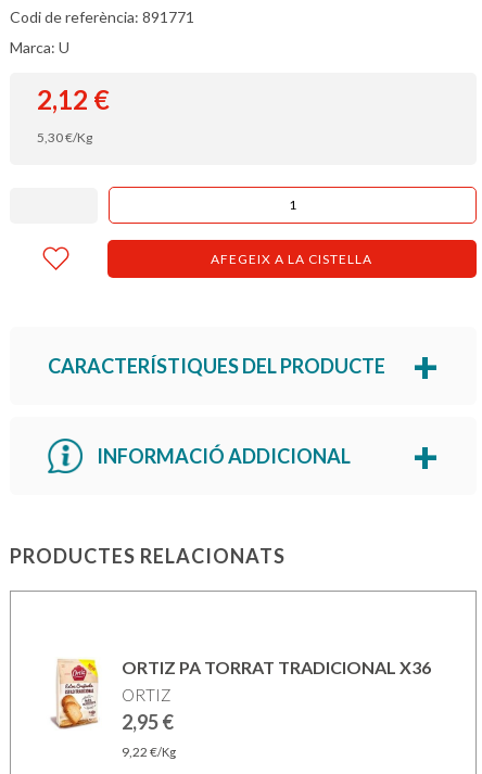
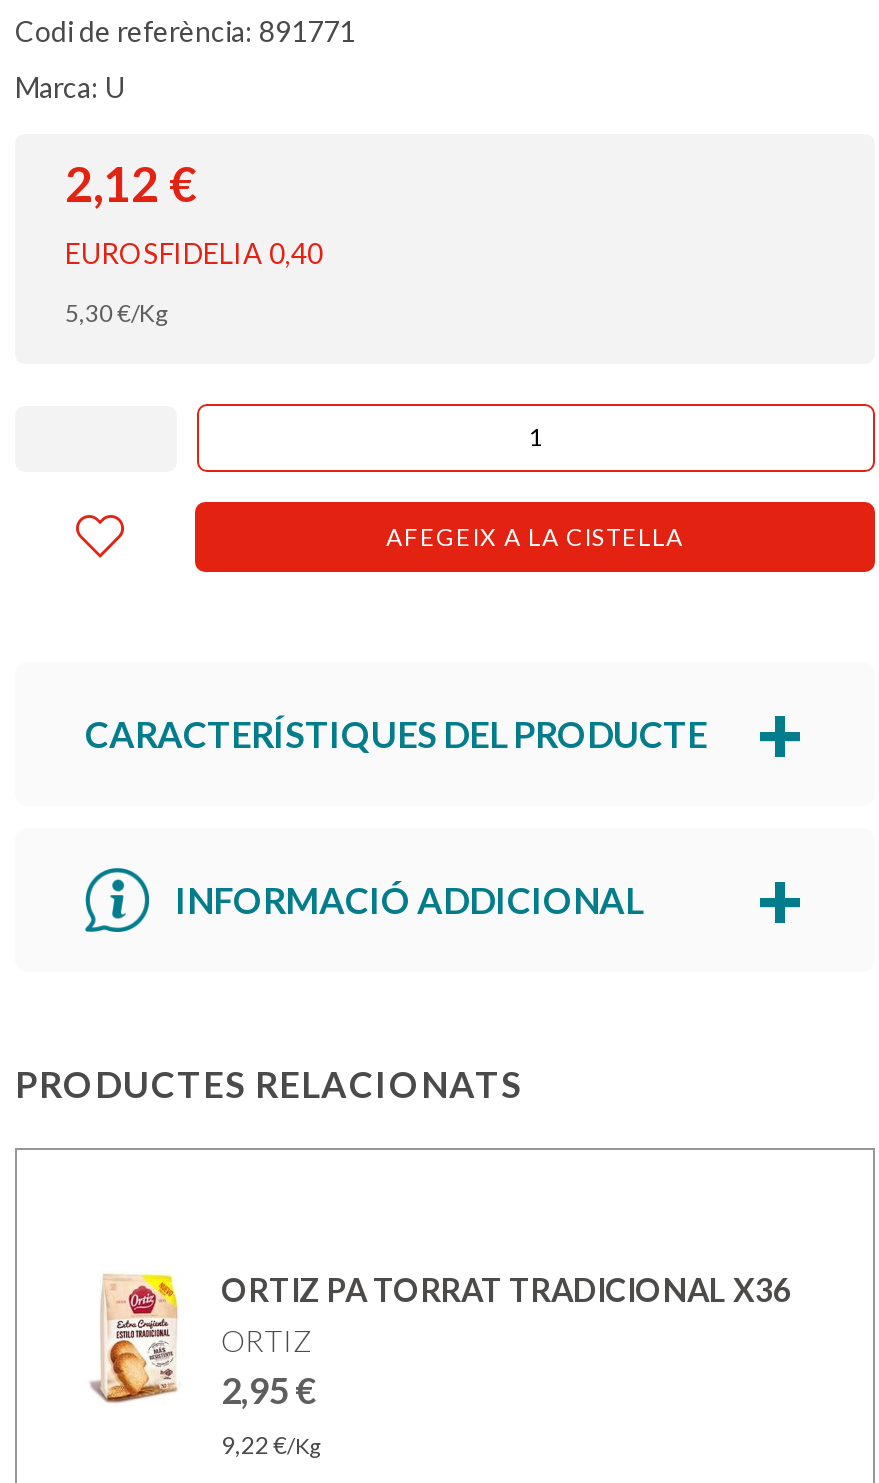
+ EUROSFIDELIA 0,40
